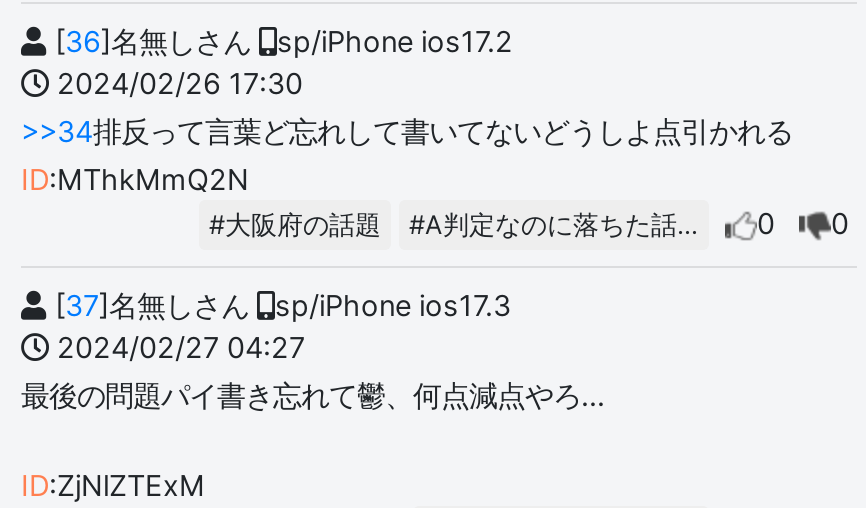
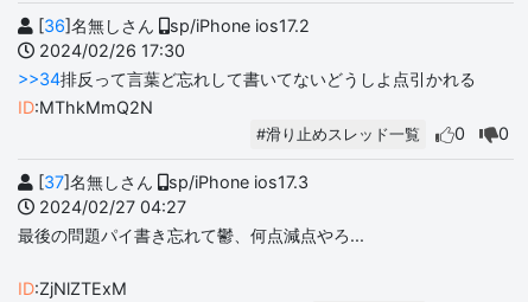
- #大阪府の話題
- #A判定なのに落ちた話…
+ #滑り止めスレッド一覧
